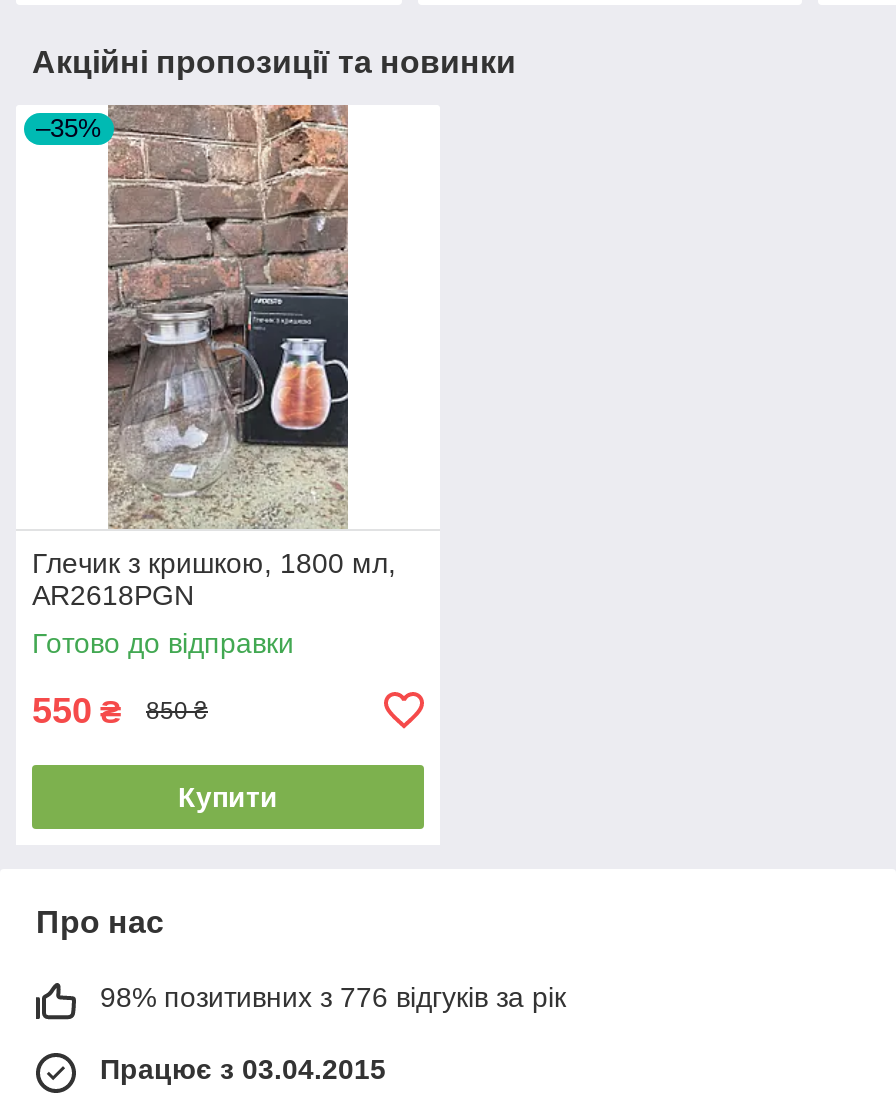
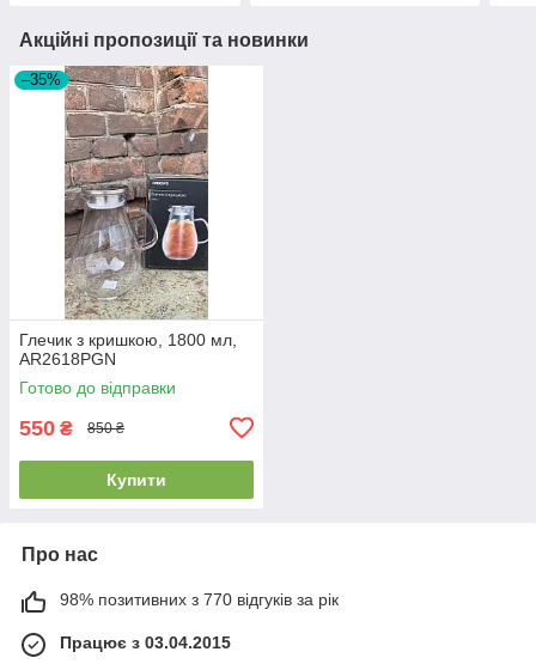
- 98% позитивних з 776 відгуків за рік
+ 98% позитивних з 770 відгуків за рік
